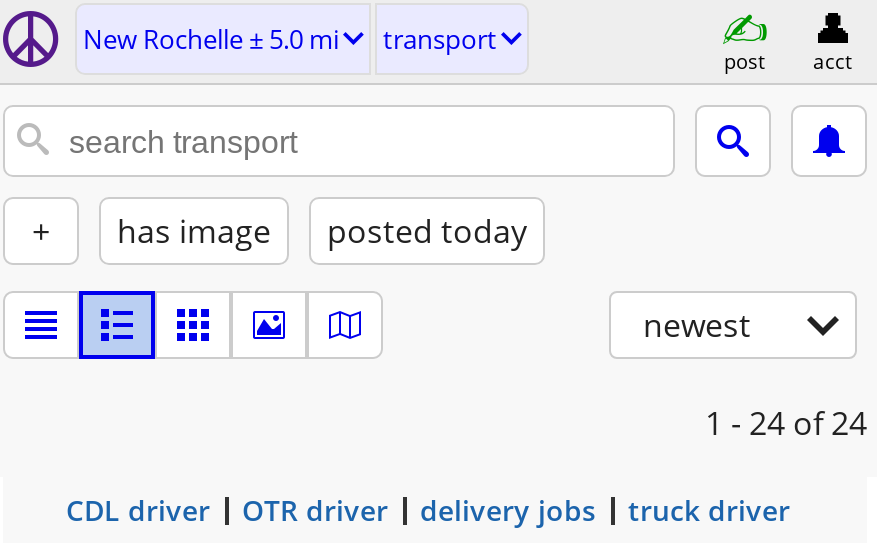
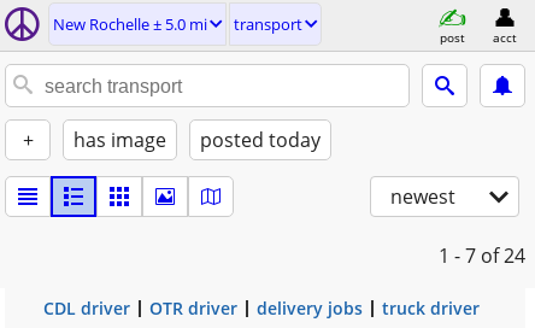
- 1 - 24 of 24
+ 1 - 7 of 24
